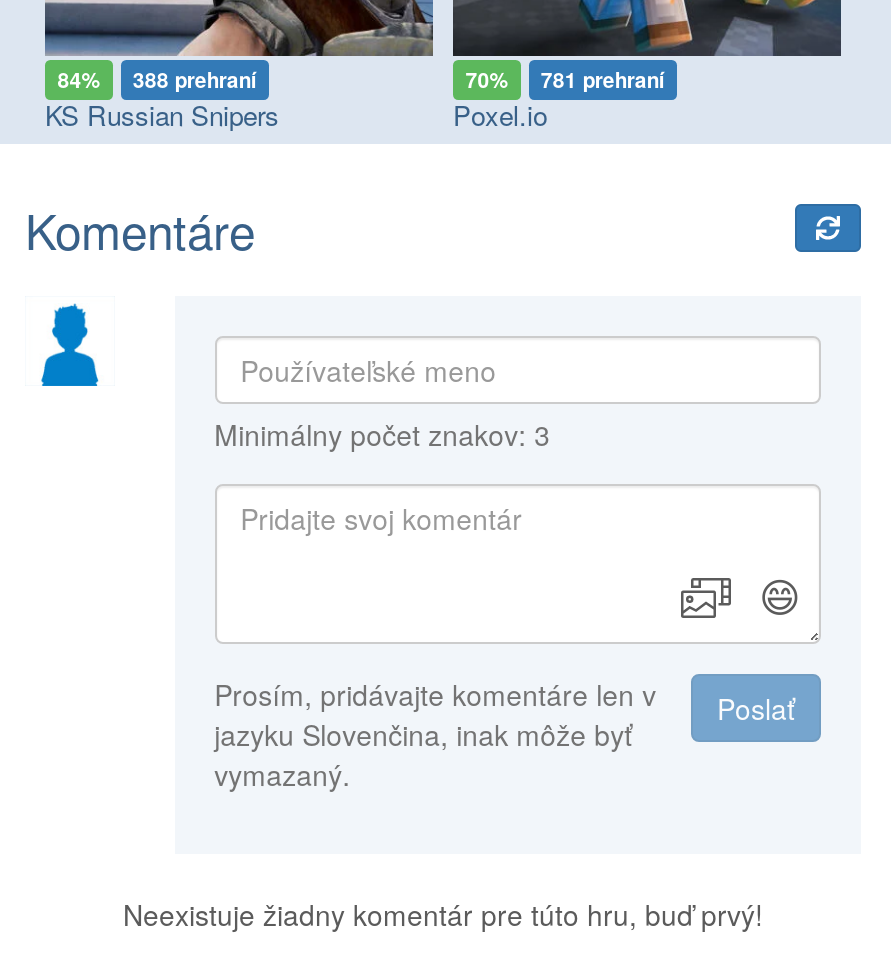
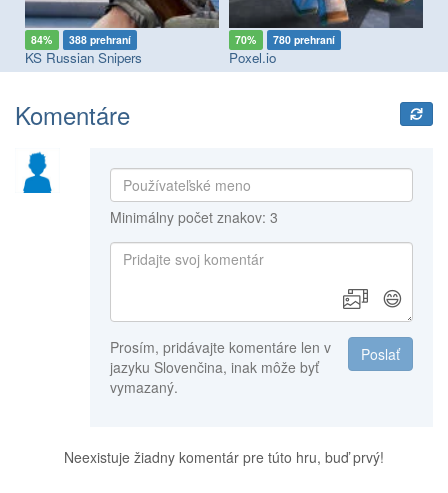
- 70% 781 prehraní
+ 70% 780 prehraní
